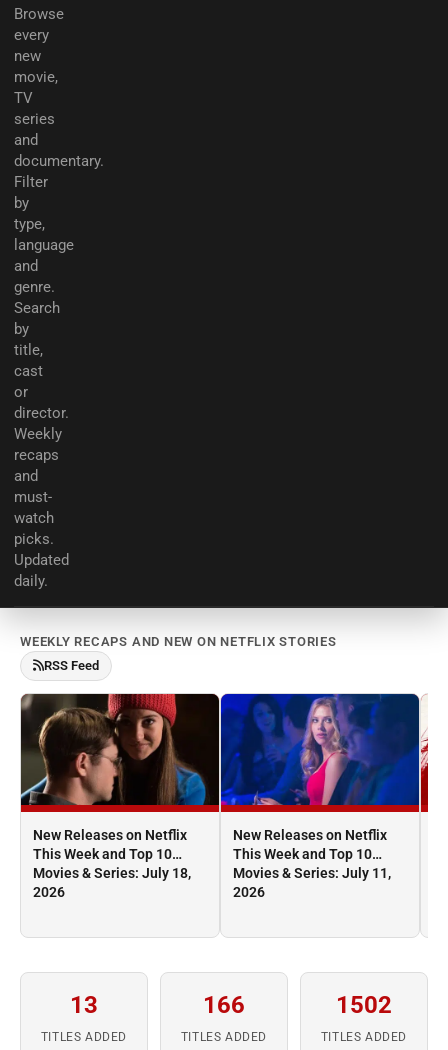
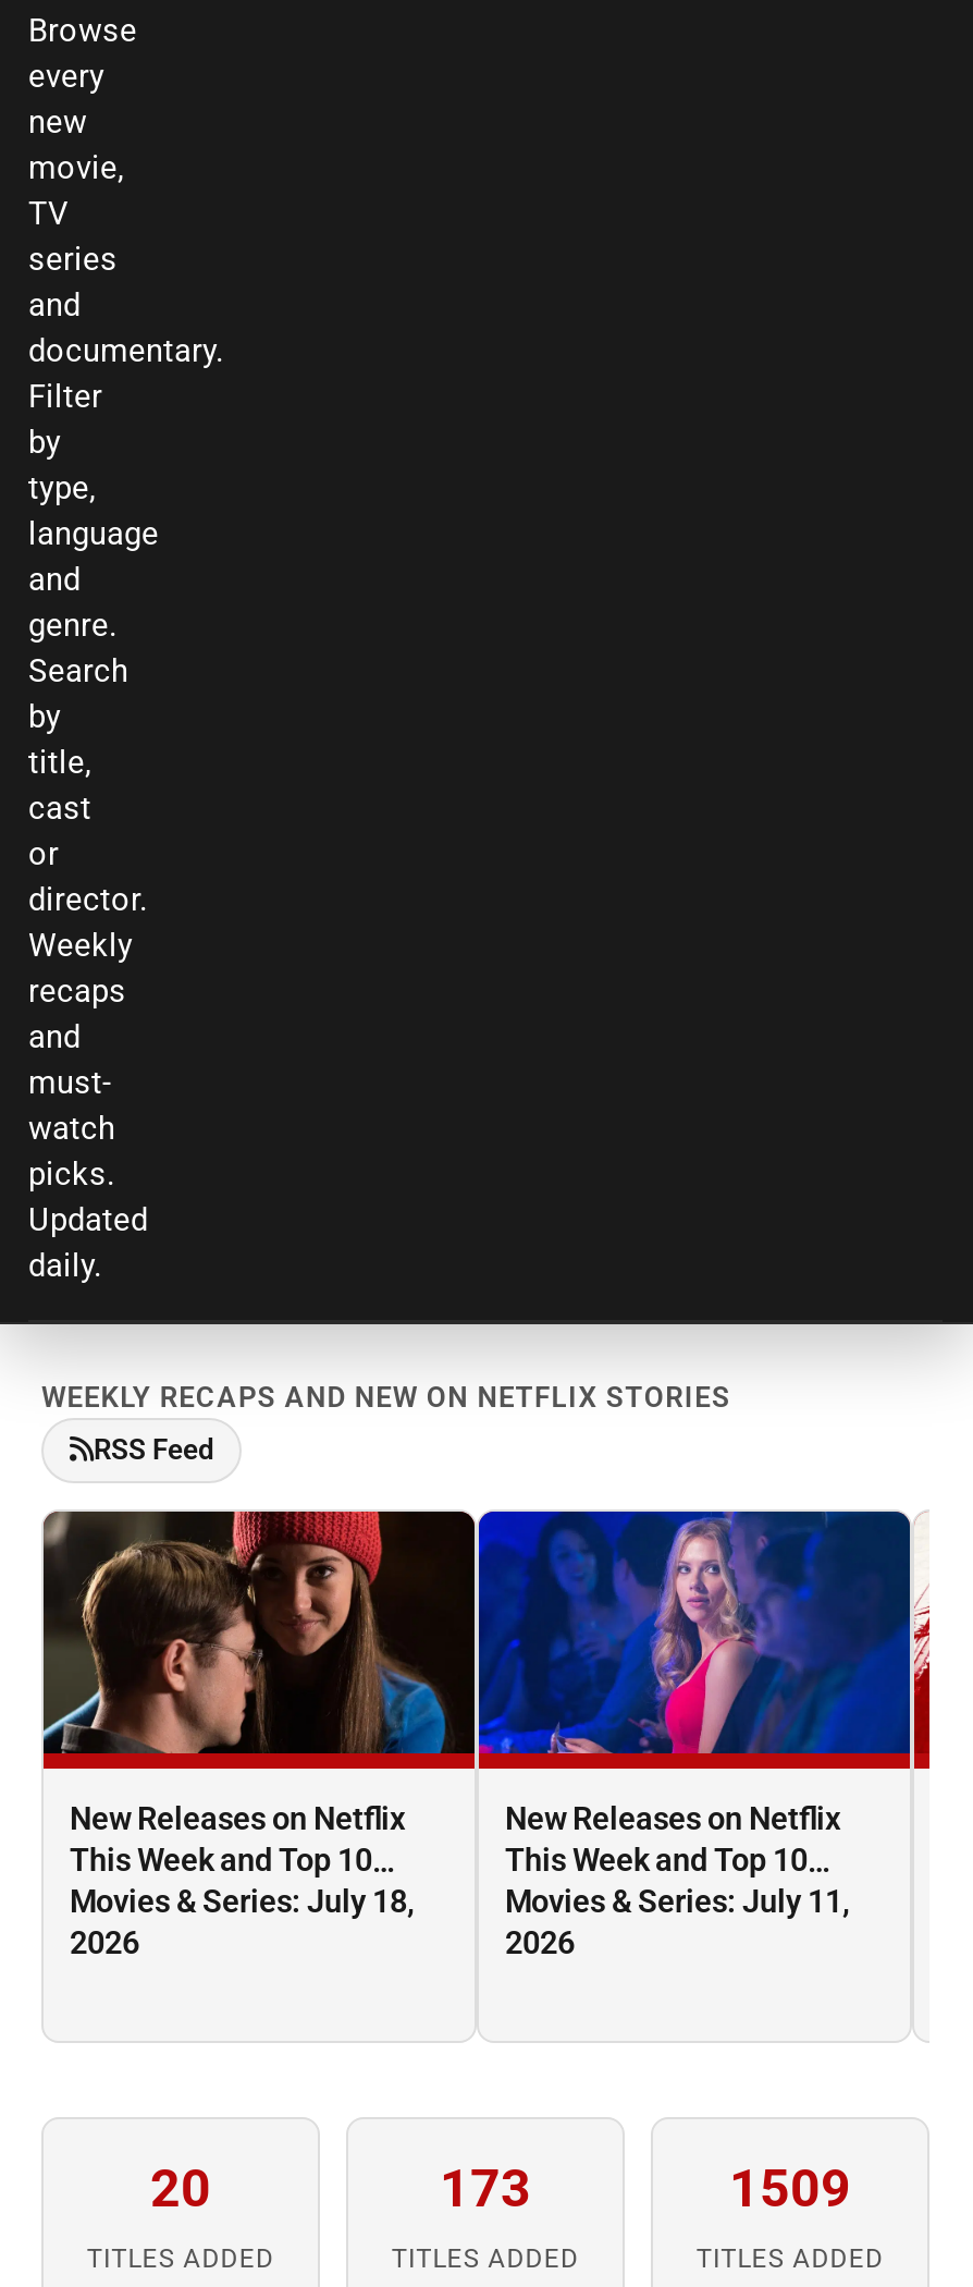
- 13
+ 20

- 166
+ 173

- 1502
+ 1509
